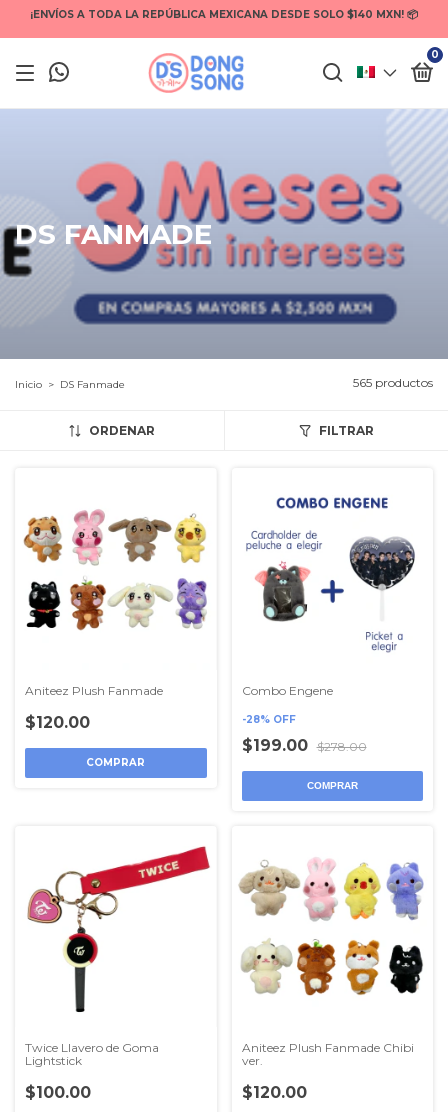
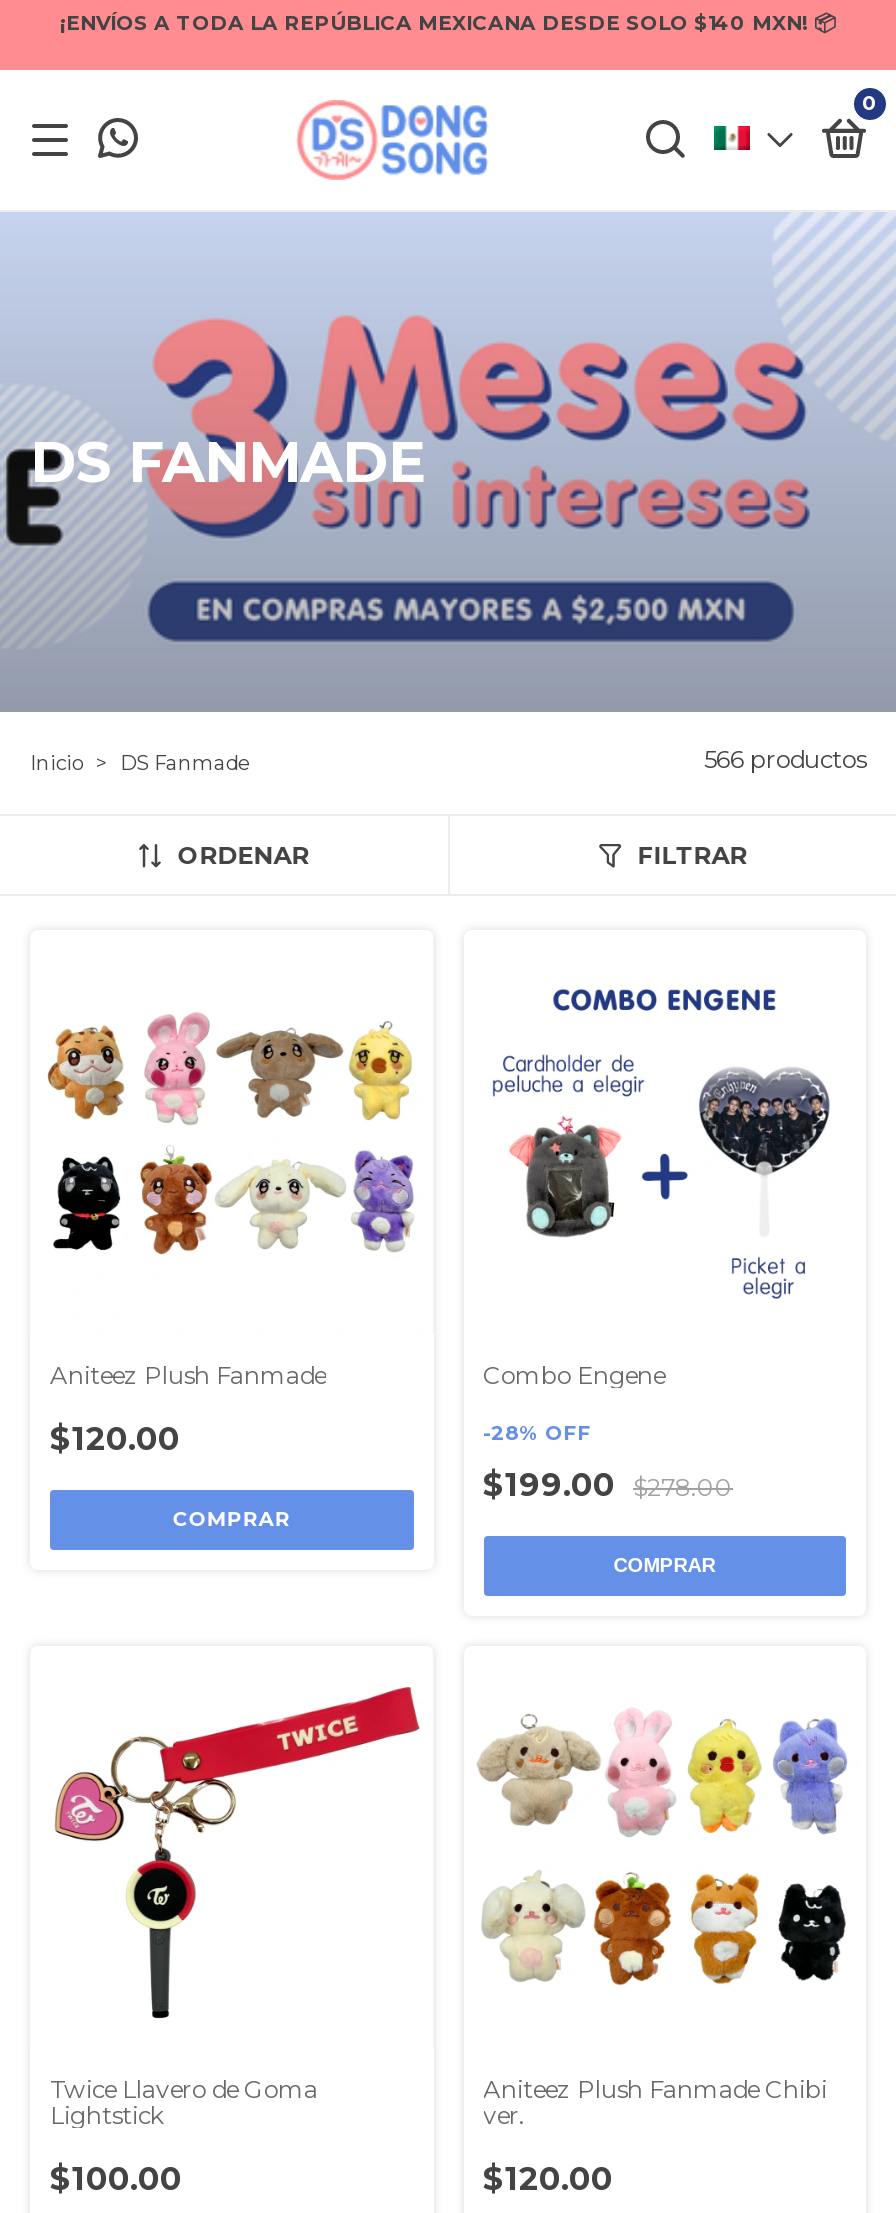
- 565 productos
+ 566 productos
